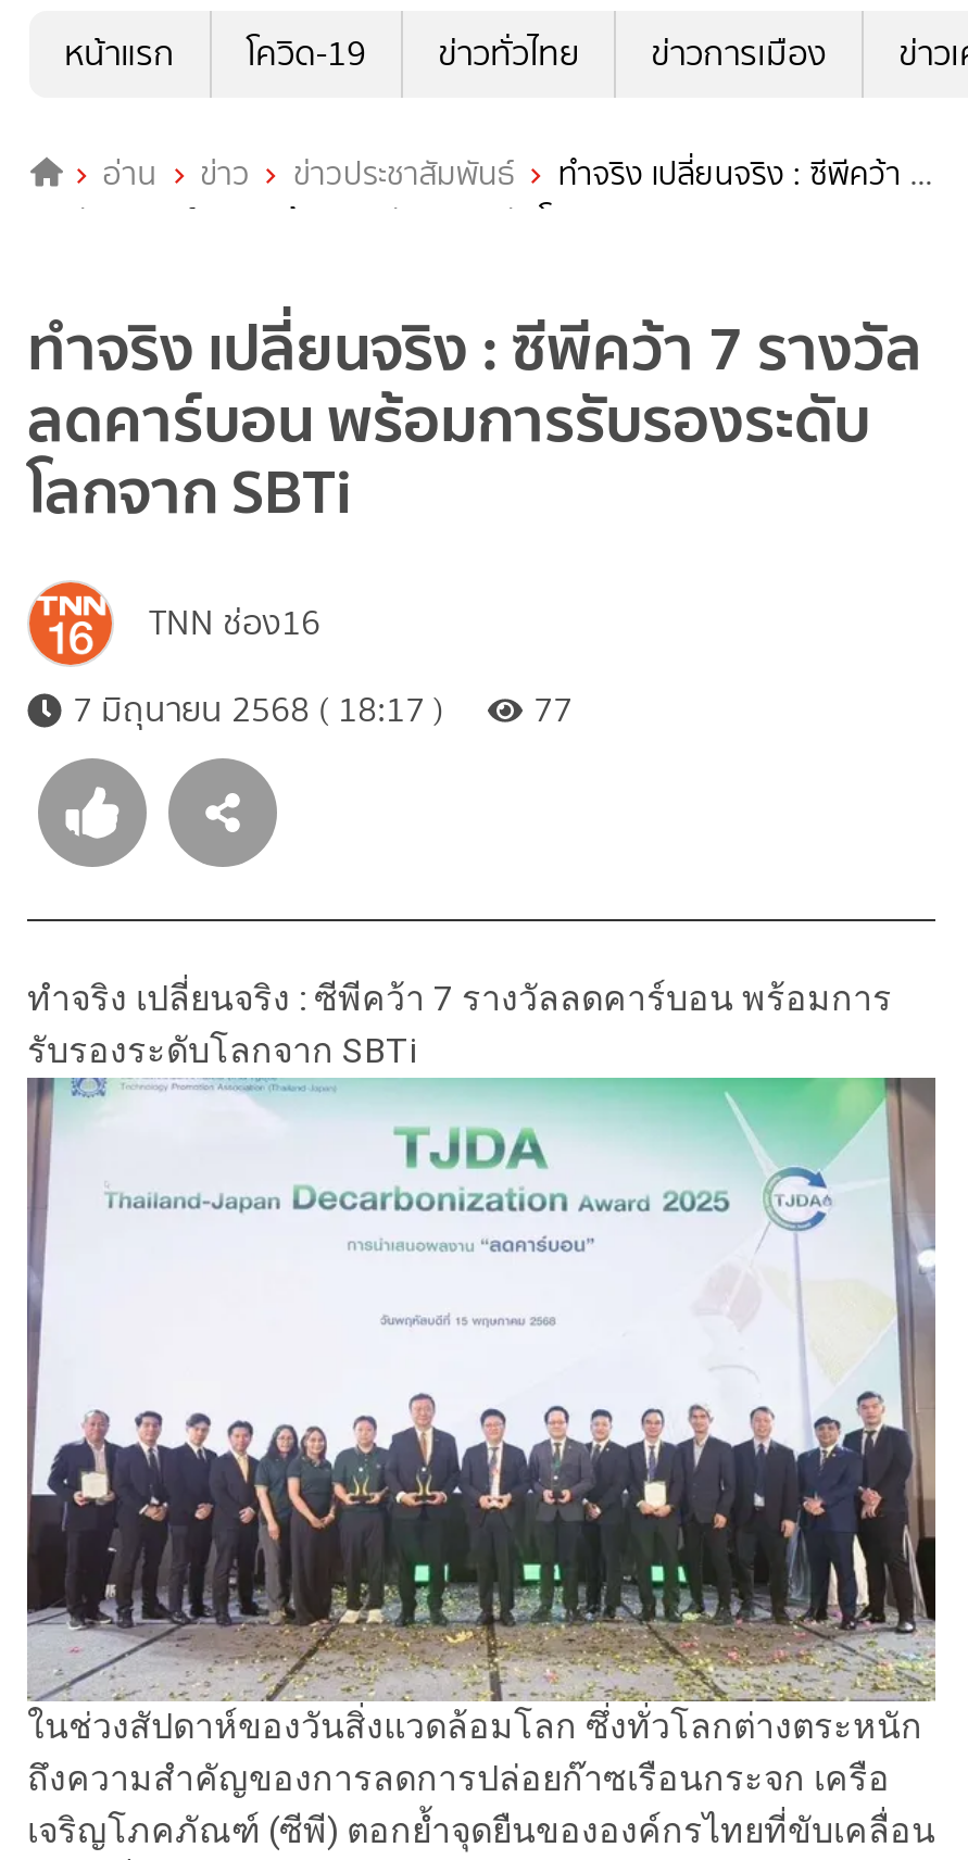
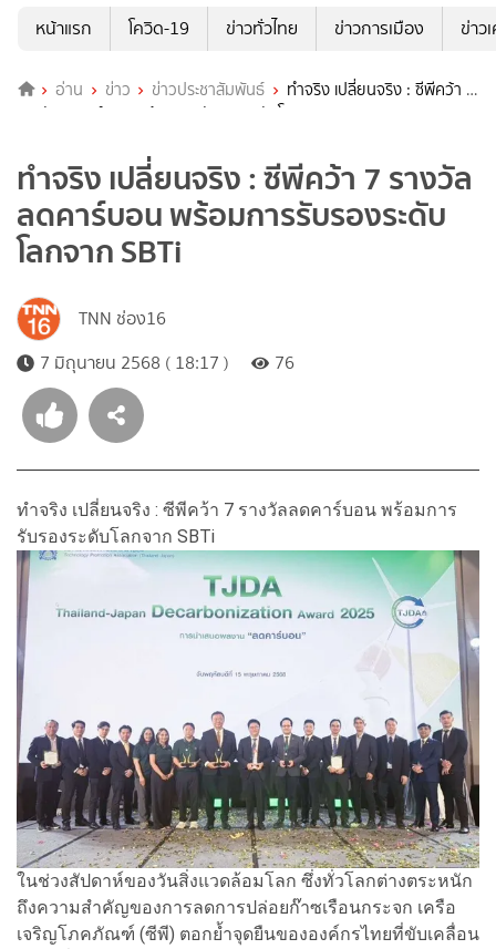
- 7 มิถุนายน 2568 ( 18:17 ) 77
+ 7 มิถุนายน 2568 ( 18:17 ) 76
